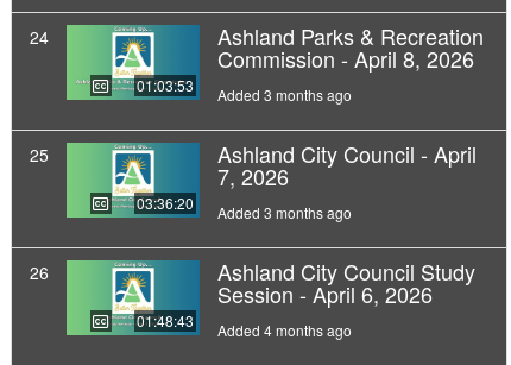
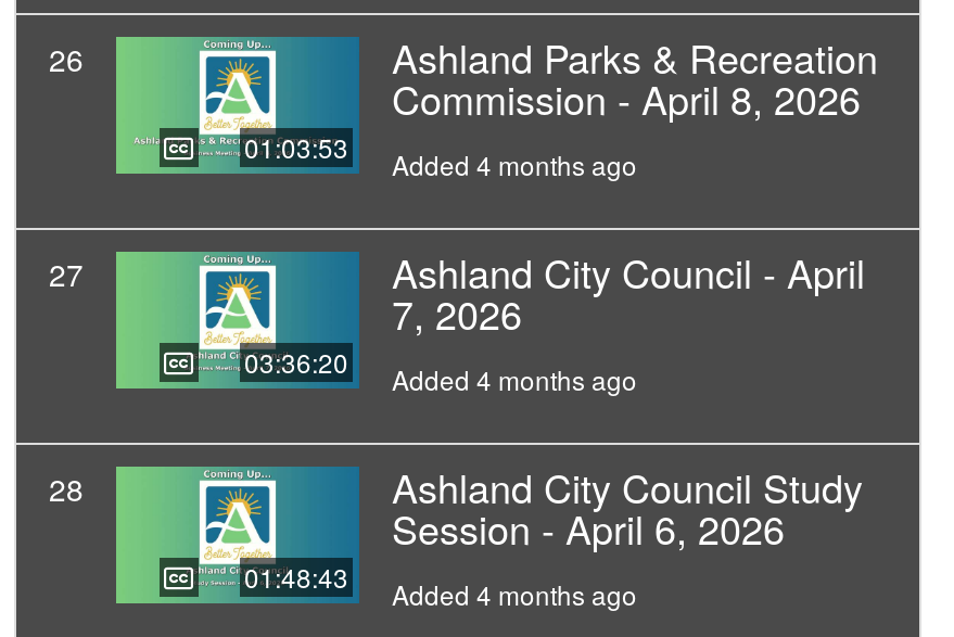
- 24
+ 26

- Added 3 months ago
+ Added 4 months ago

- 25
+ 27

- Added 3 months ago
+ Added 4 months ago

- 26
+ 28
